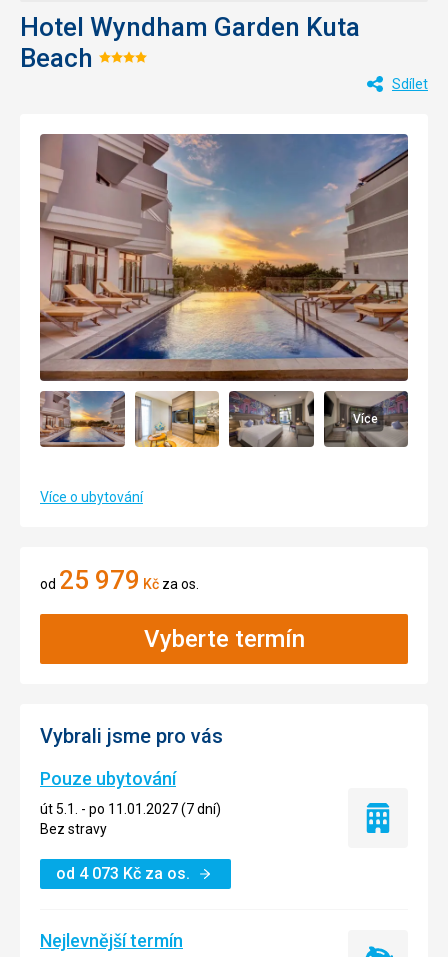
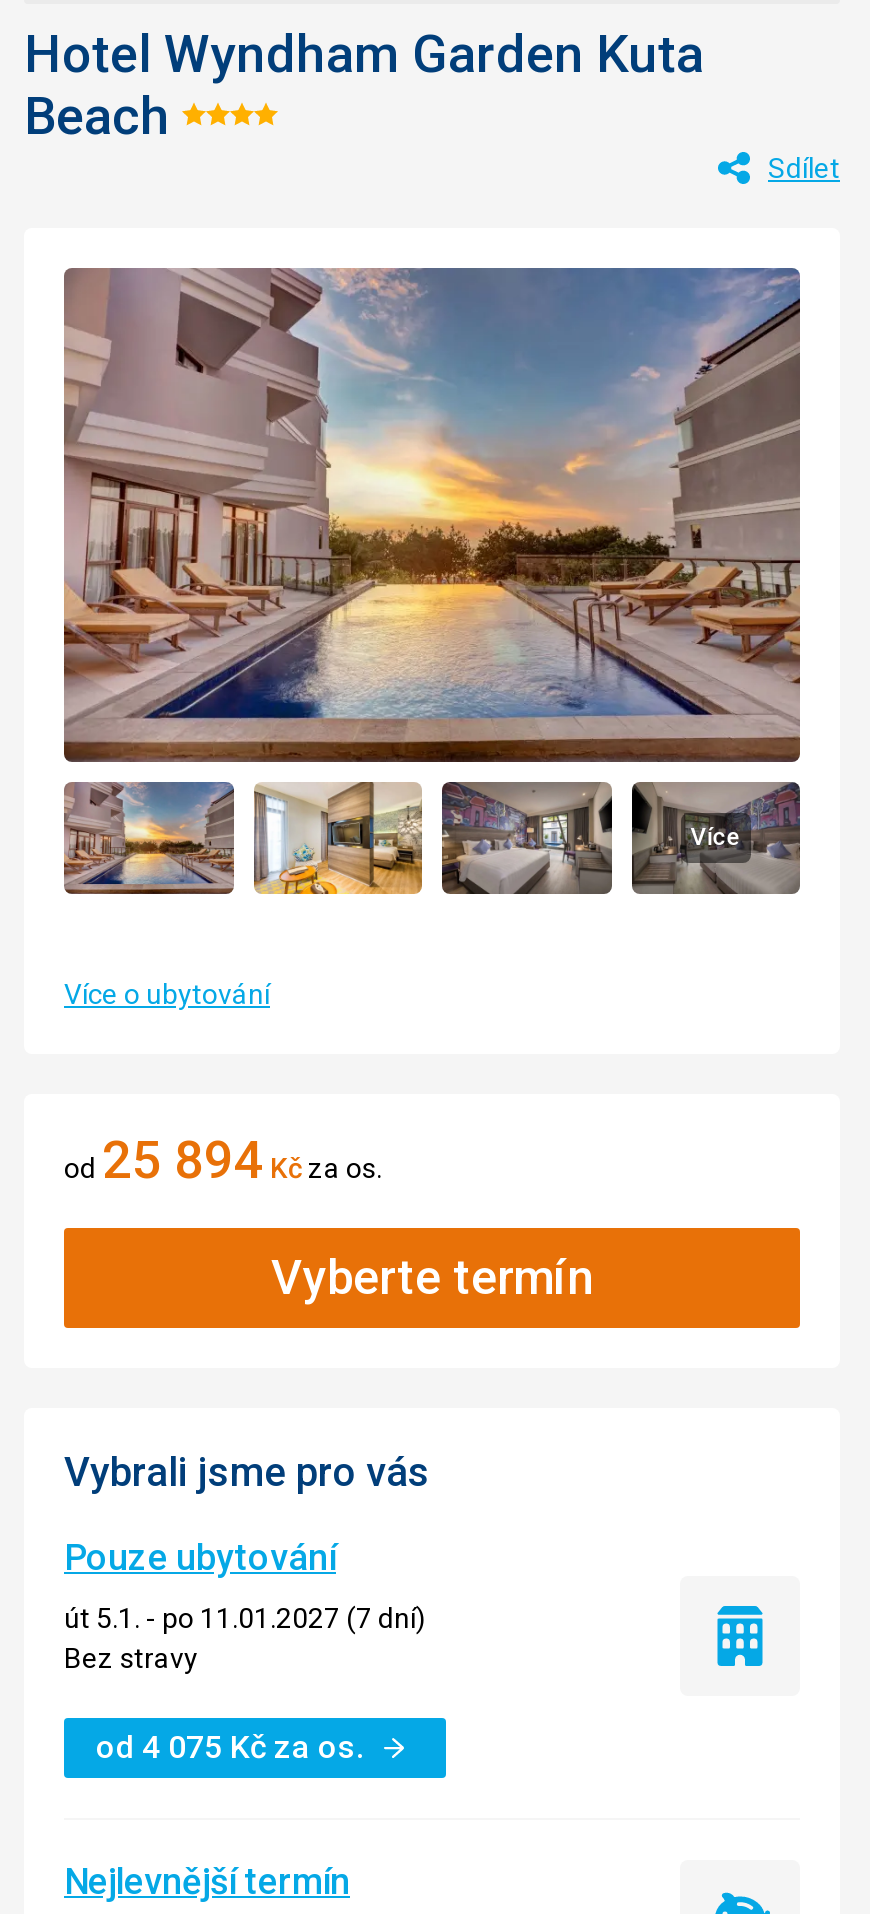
- od25 979Kčza os.
+ od25 894Kčza os.

- od 4 073 Kč za os.
+ od 4 075 Kč za os.
